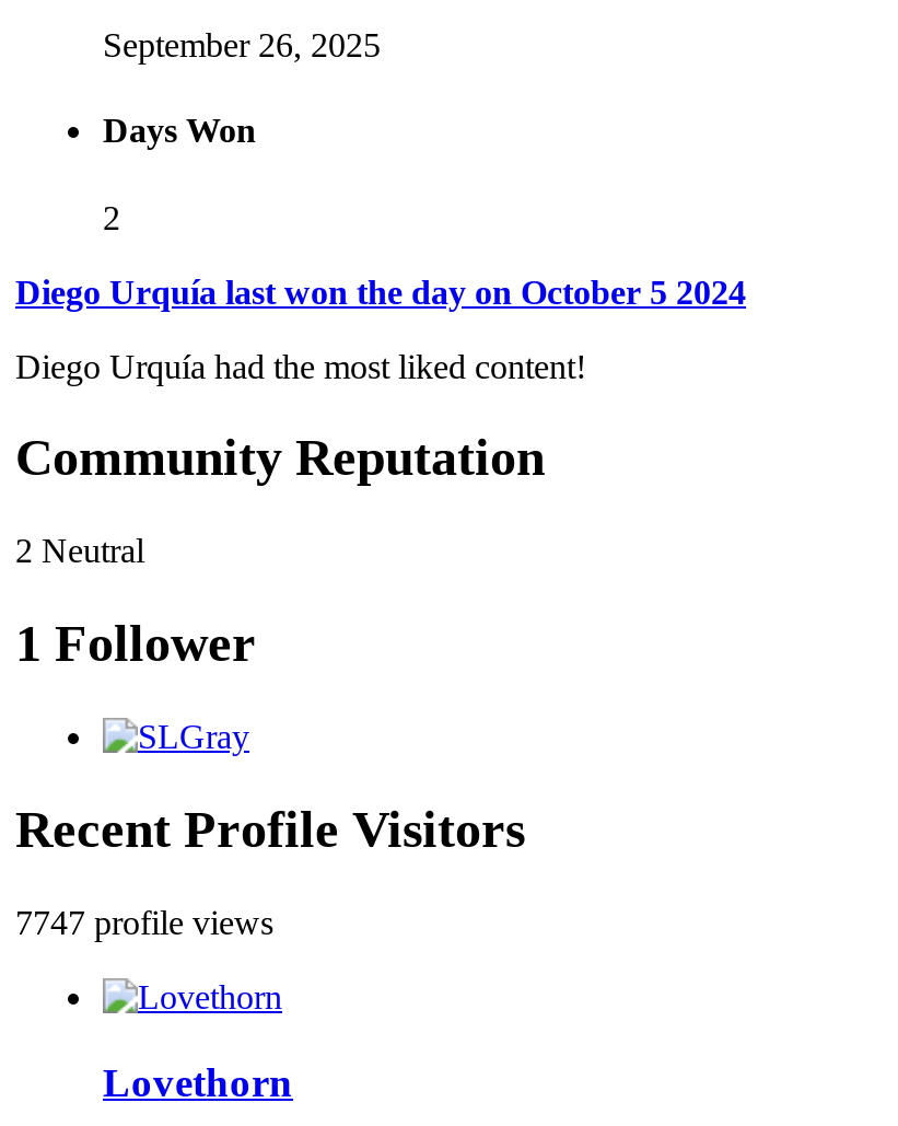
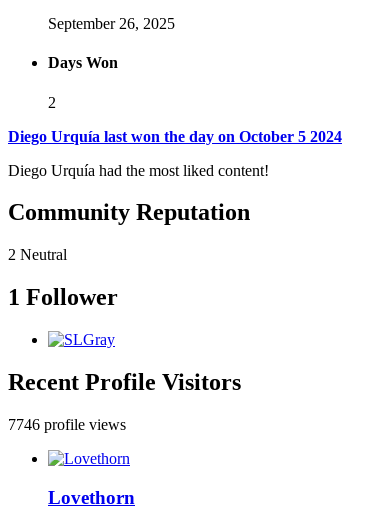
- 7747 profile views
+ 7746 profile views
